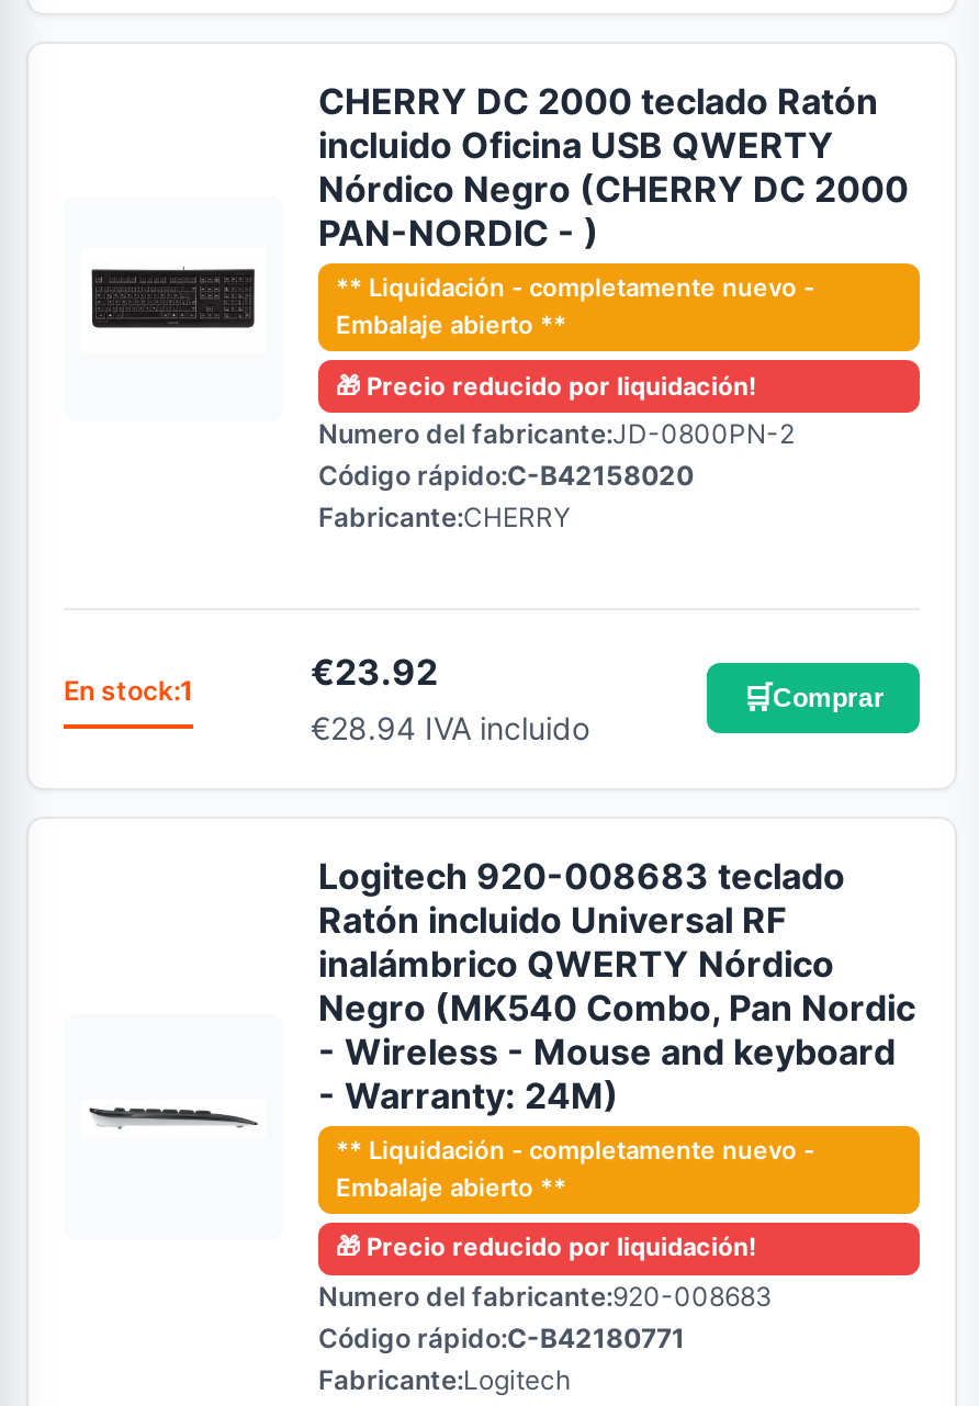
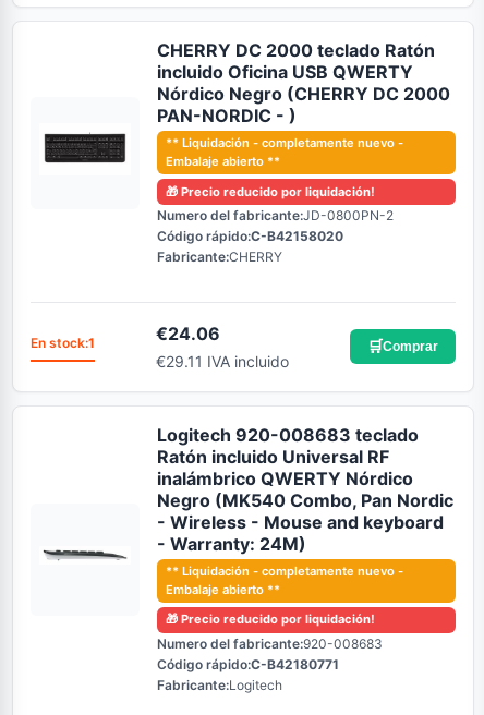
- €23.92
+ €24.06

- €28.94 IVA incluido
+ €29.11 IVA incluido
